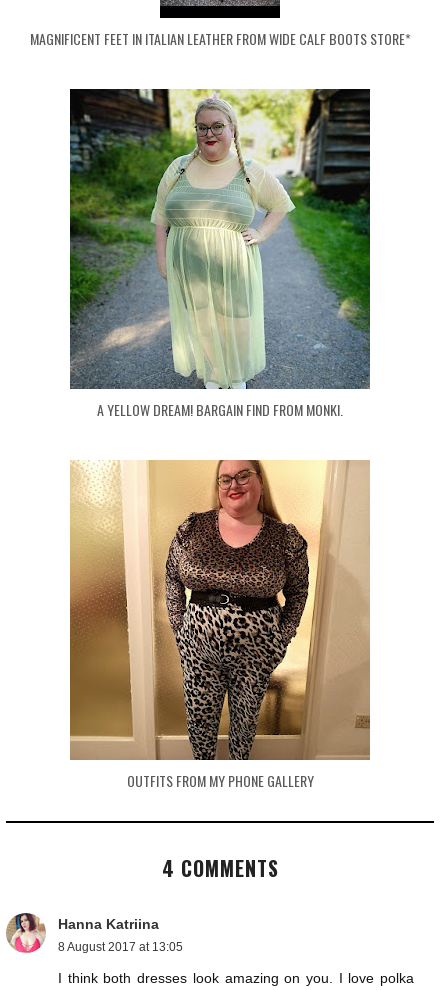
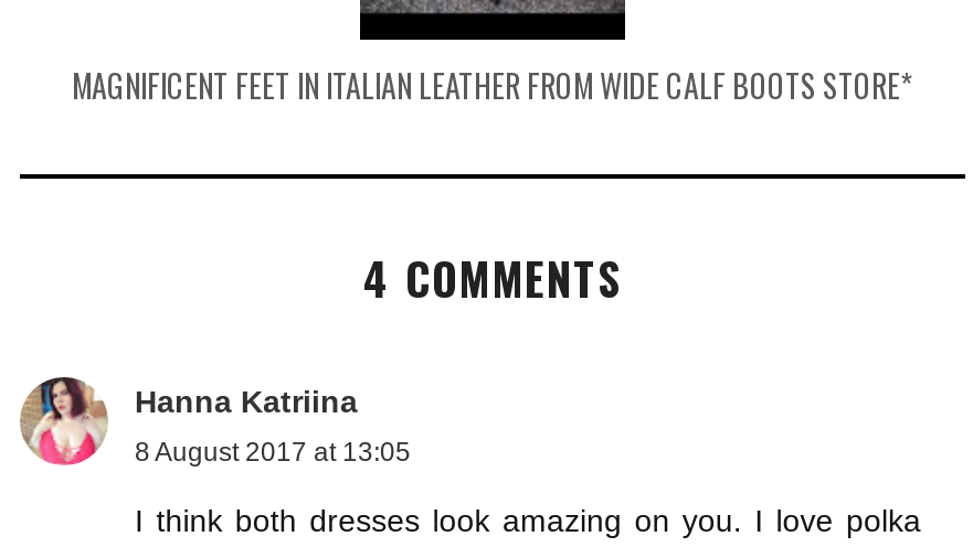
- [image]
- A YELLOW DREAM! BARGAIN FIND FROM MONKI.

- [image]
- OUTFITS FROM MY PHONE GALLERY
